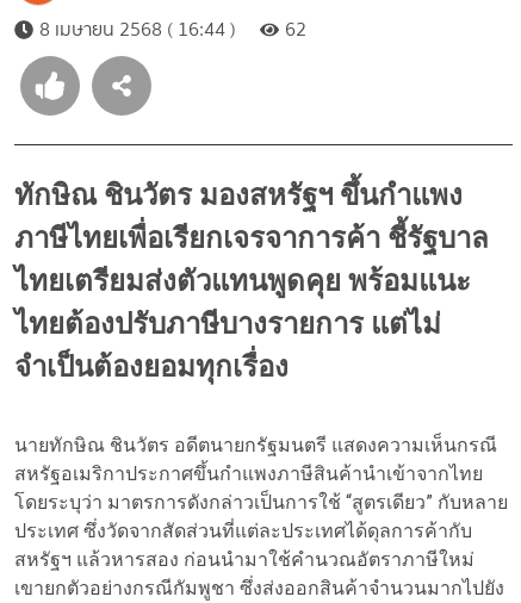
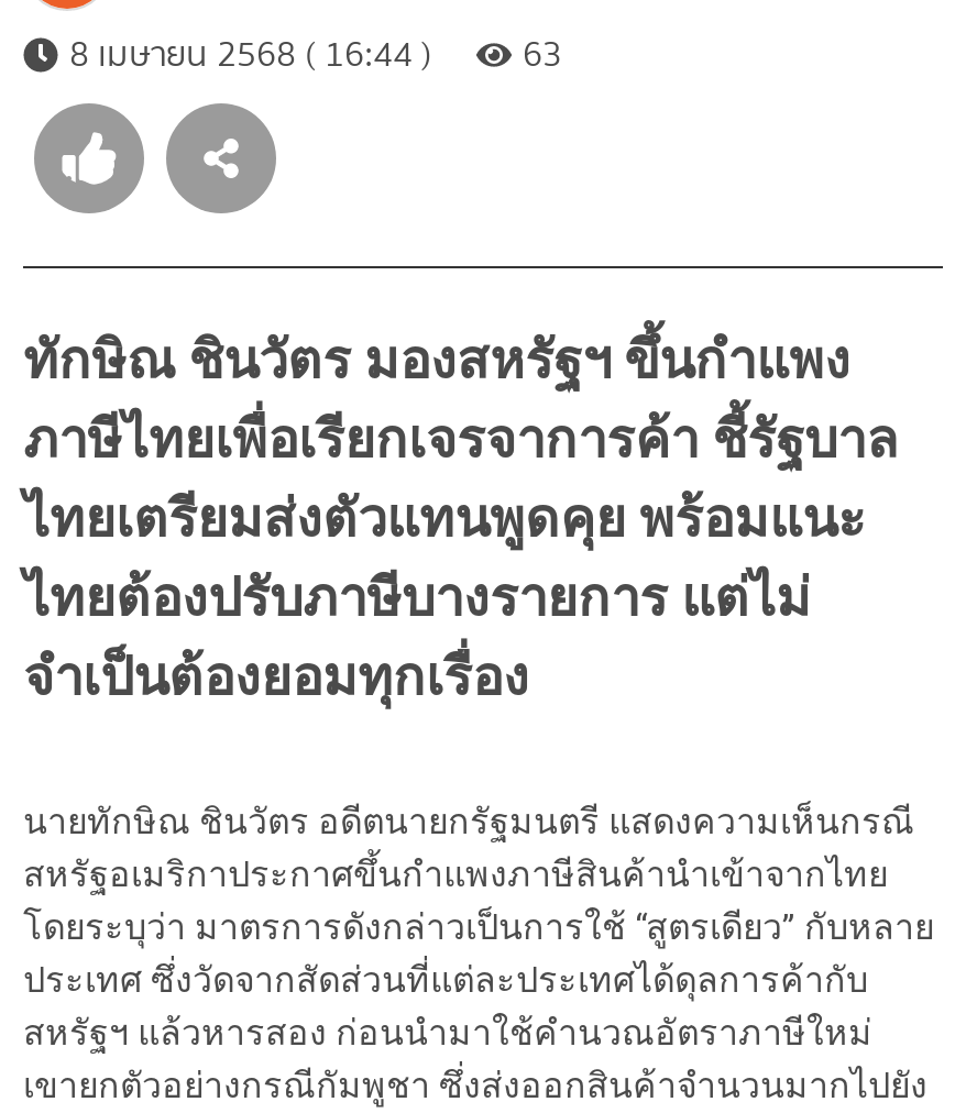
- 8 เมษายน 2568 ( 16:44 ) 62
+ 8 เมษายน 2568 ( 16:44 ) 63
